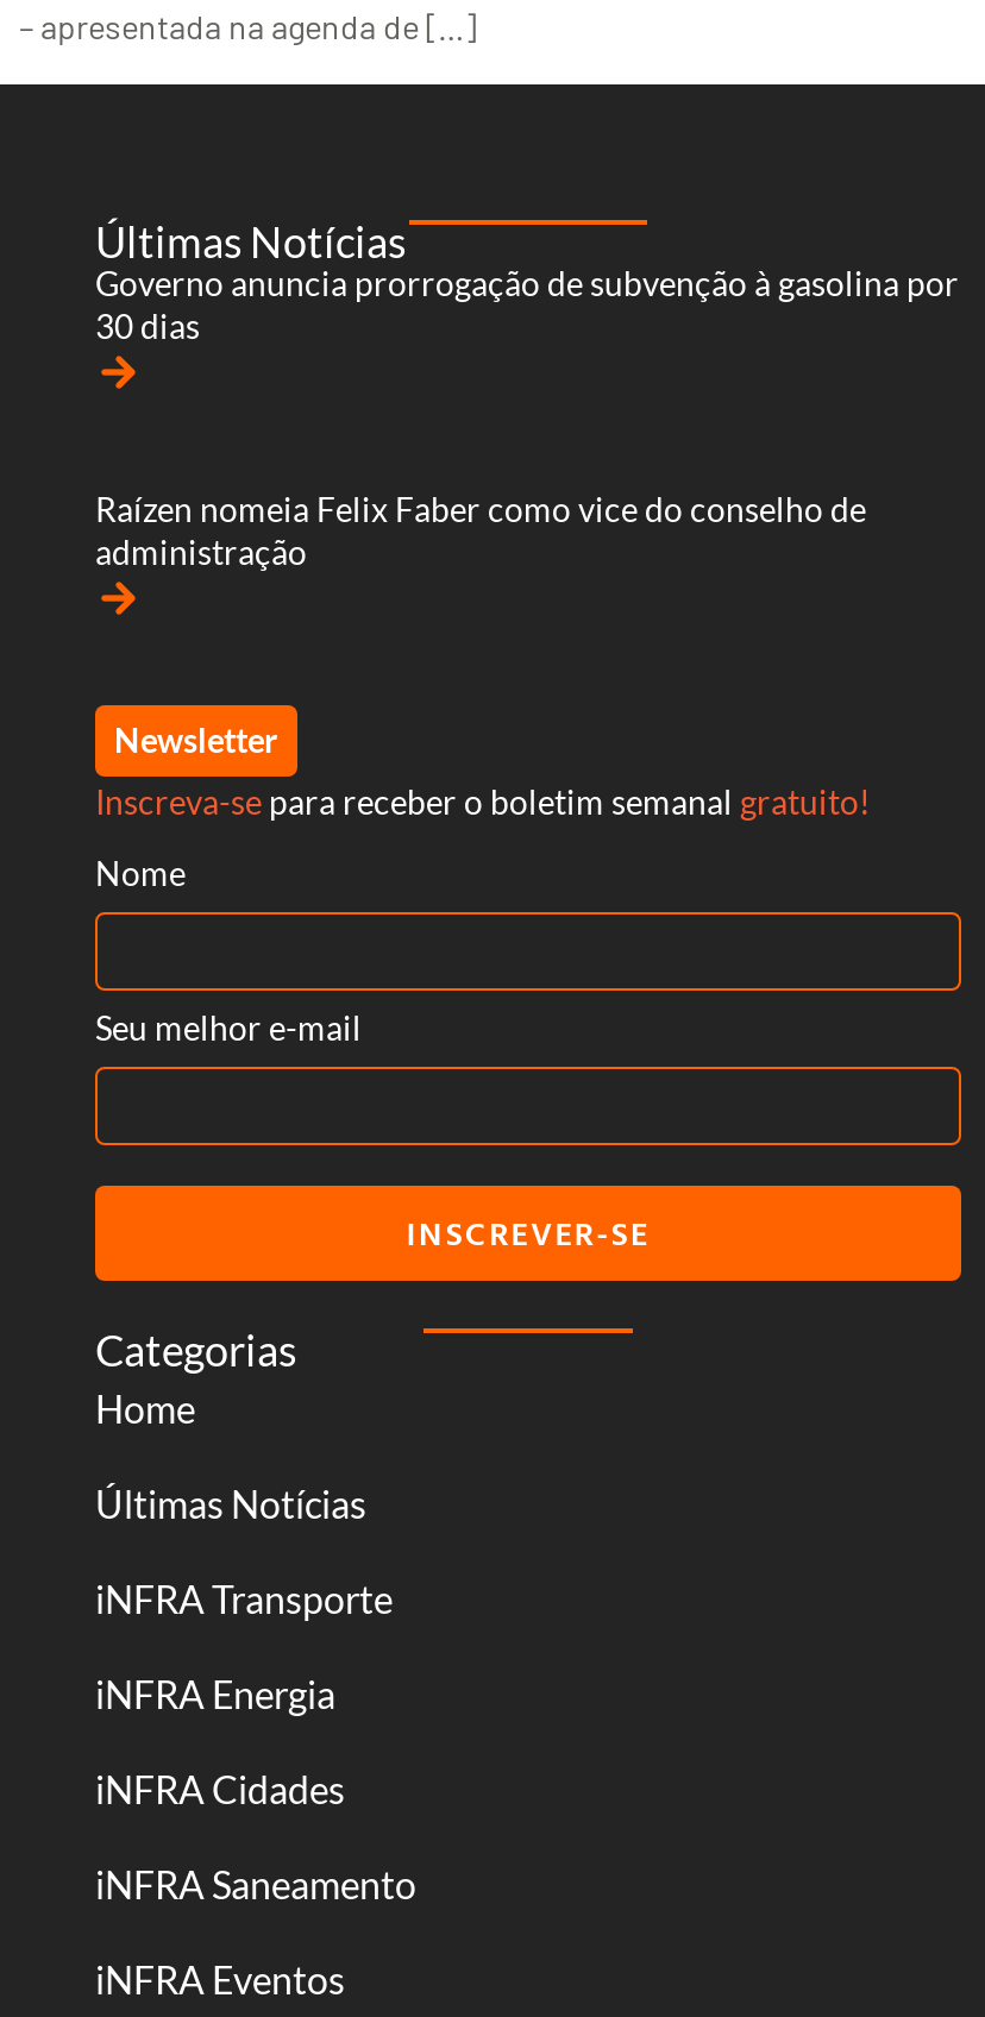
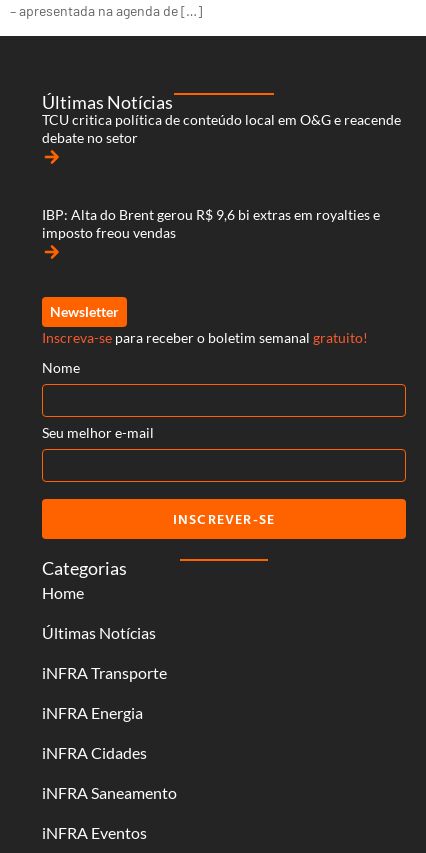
- Governo anuncia prorrogação de subvenção à gasolina por
- 30 dias
+ TCU critica política de conteúdo local em O&G e reacende
+ debate no setor

- Raízen nomeia Felix Faber como vice do conselho de
- administração
+ IBP: Alta do Brent gerou R$ 9,6 bi extras em royalties e
+ imposto freou vendas
